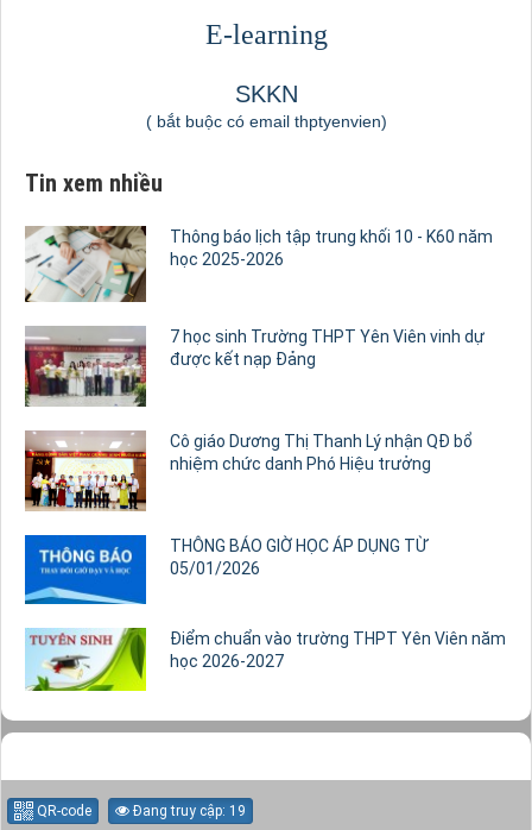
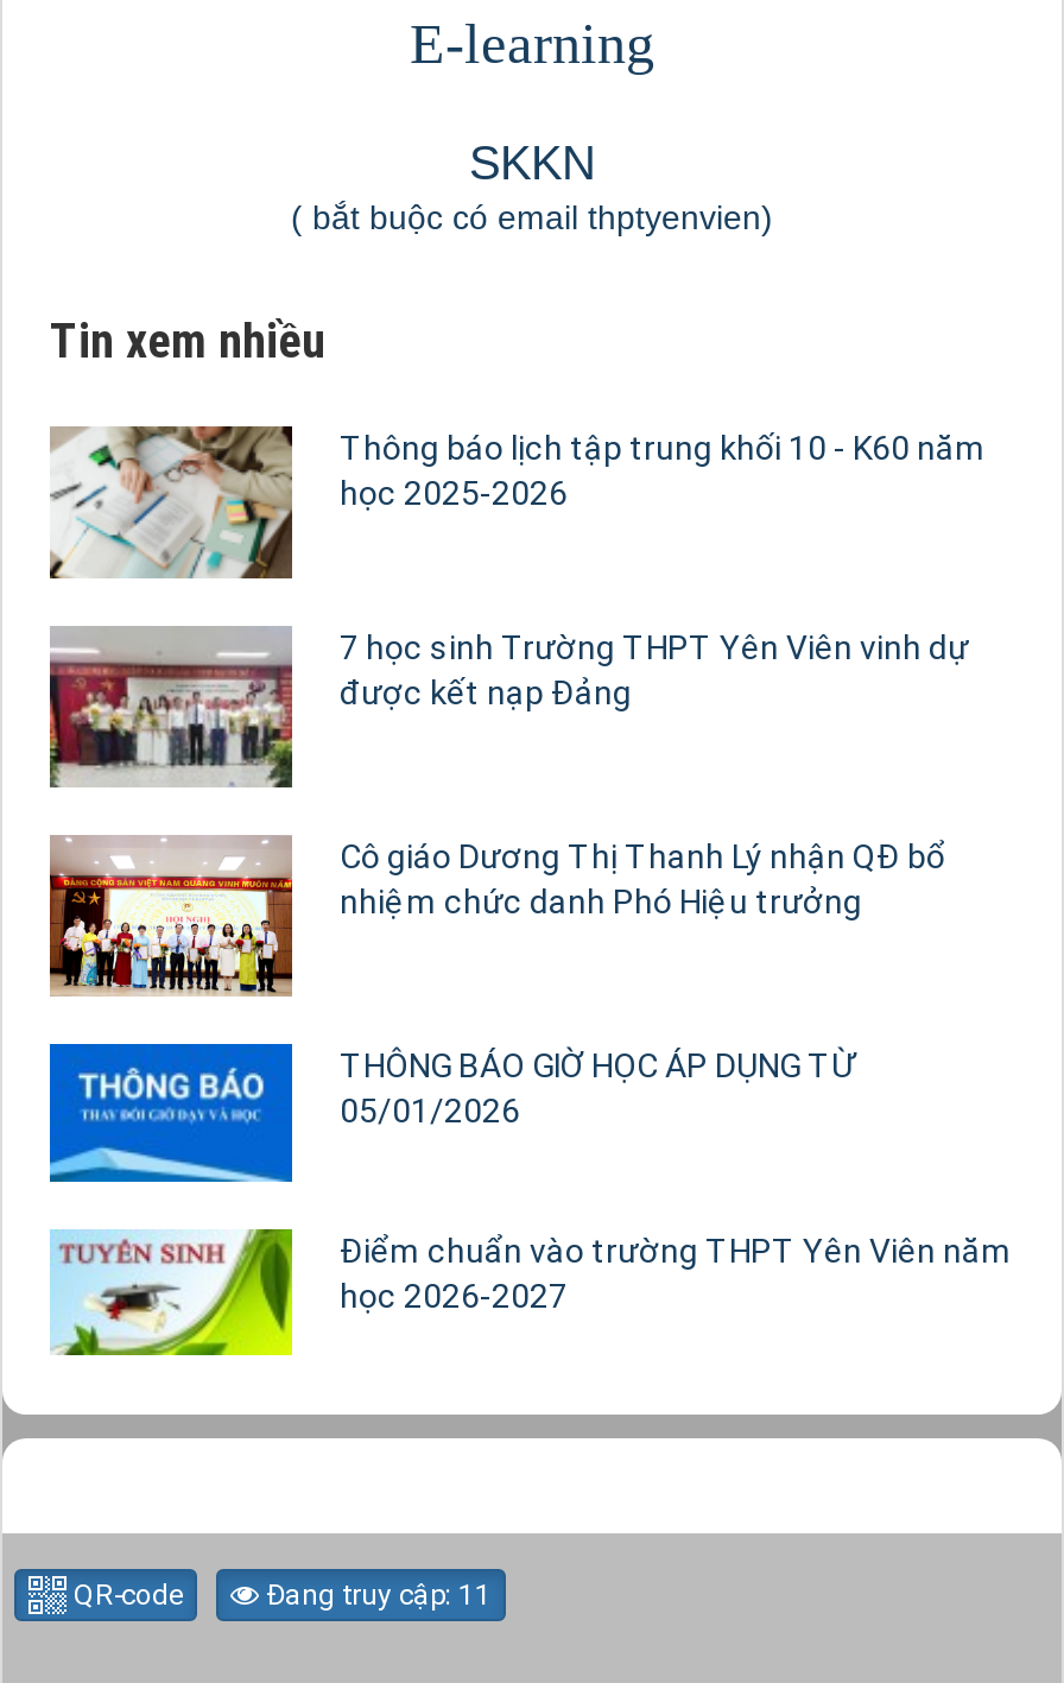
- Đang truy cập: 19
+ Đang truy cập: 11
